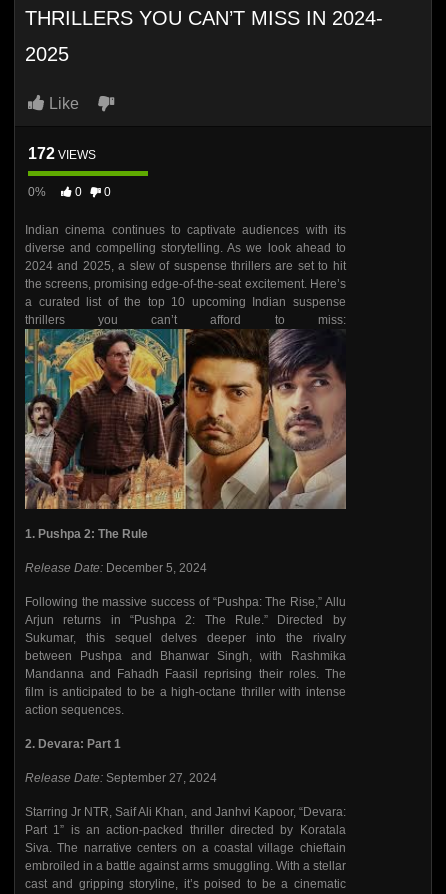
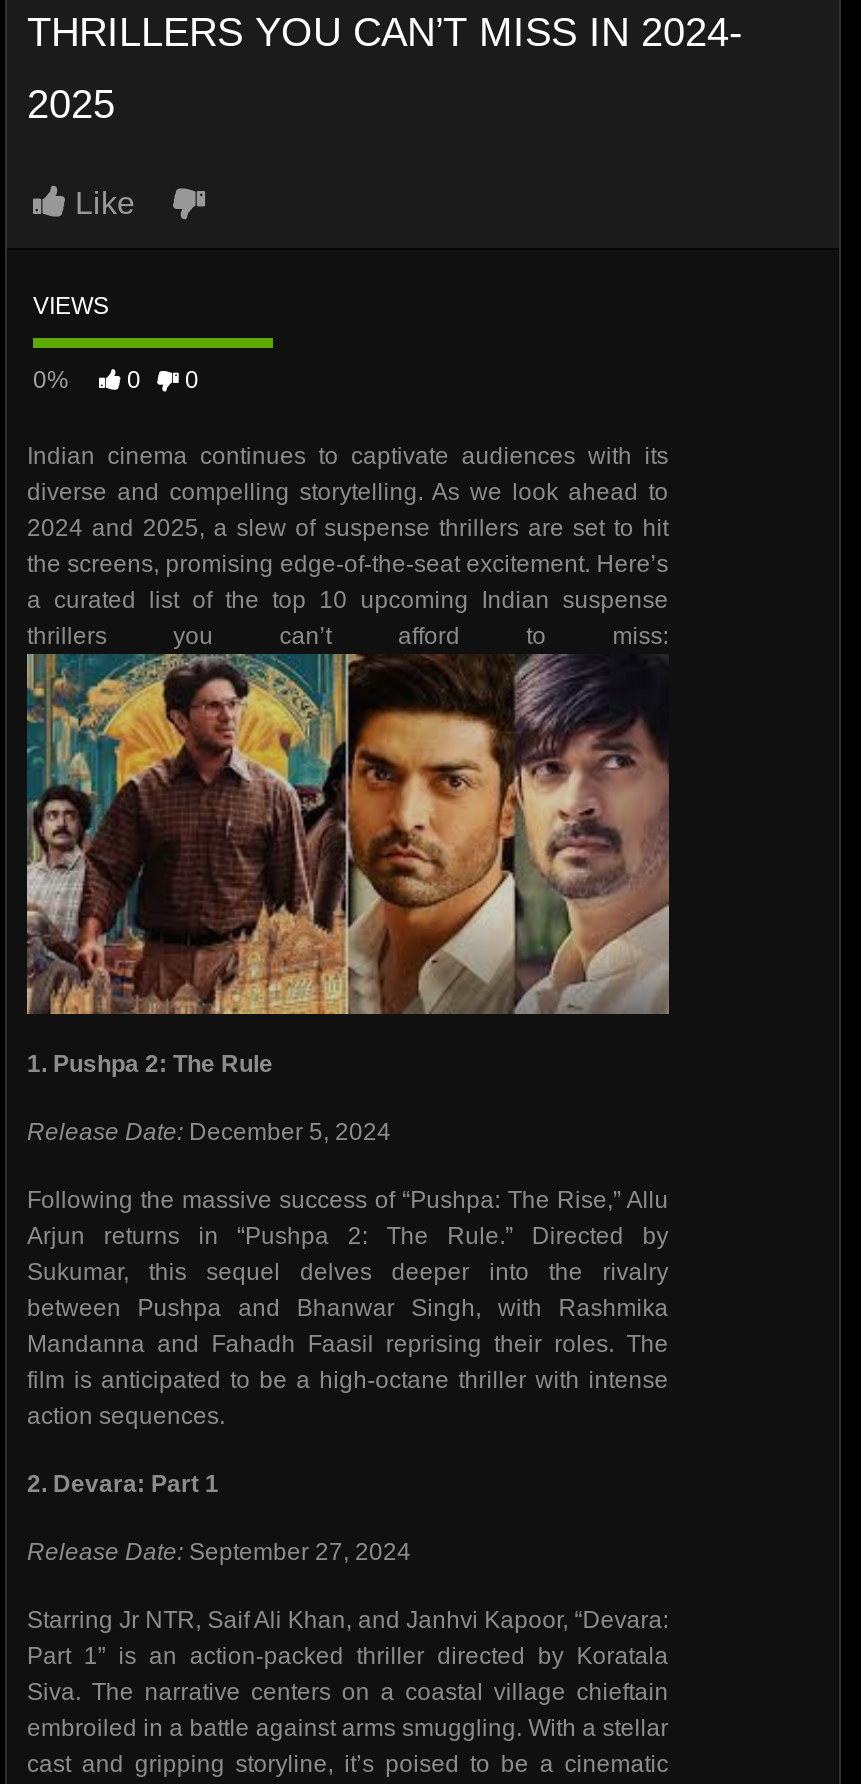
- 172 VIEWS
+ VIEWS
